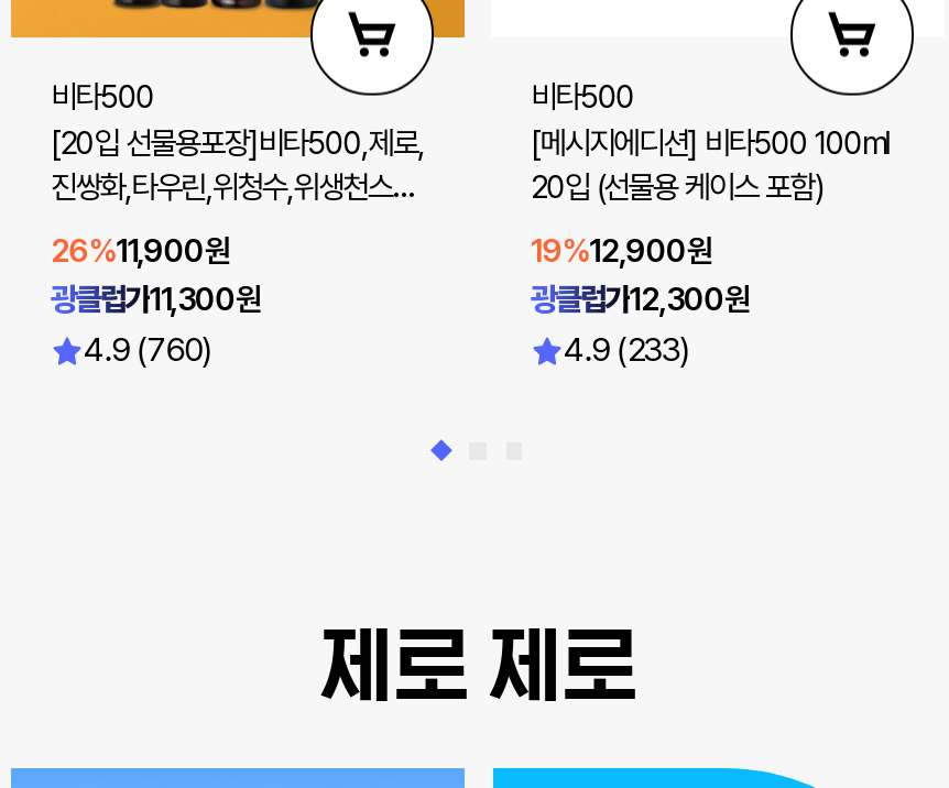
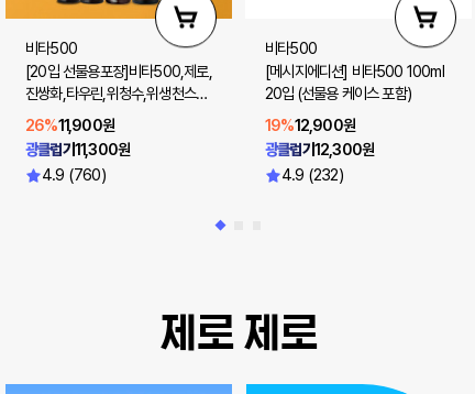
- 4.9 (233)
+ 4.9 (232)
